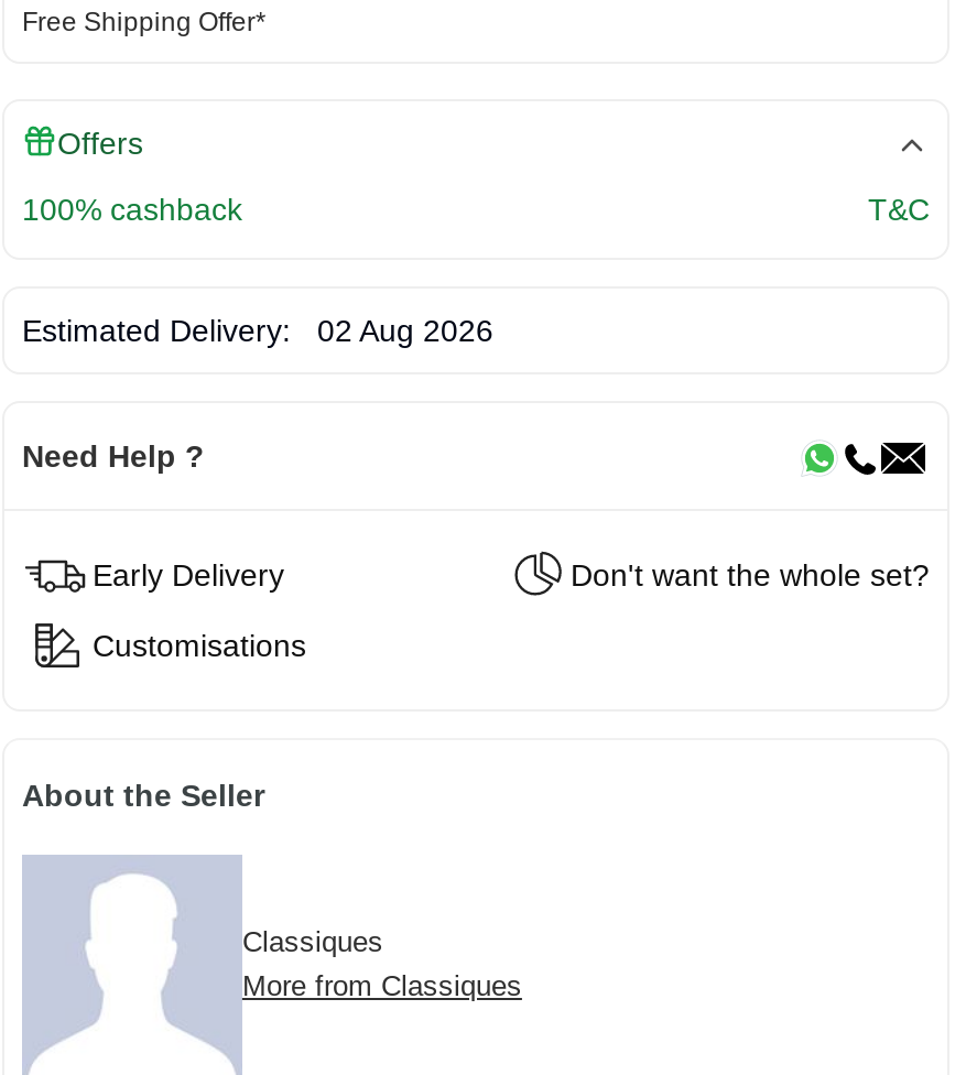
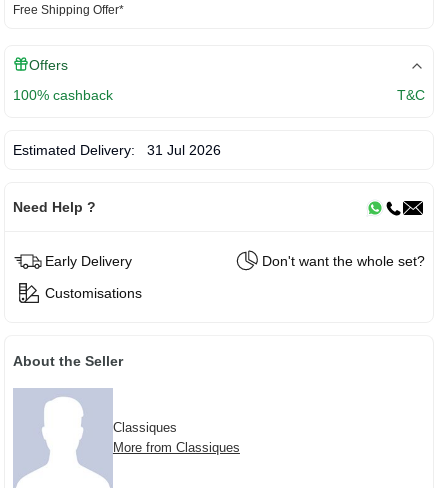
- Estimated Delivery: 02 Aug 2026
+ Estimated Delivery: 31 Jul 2026
